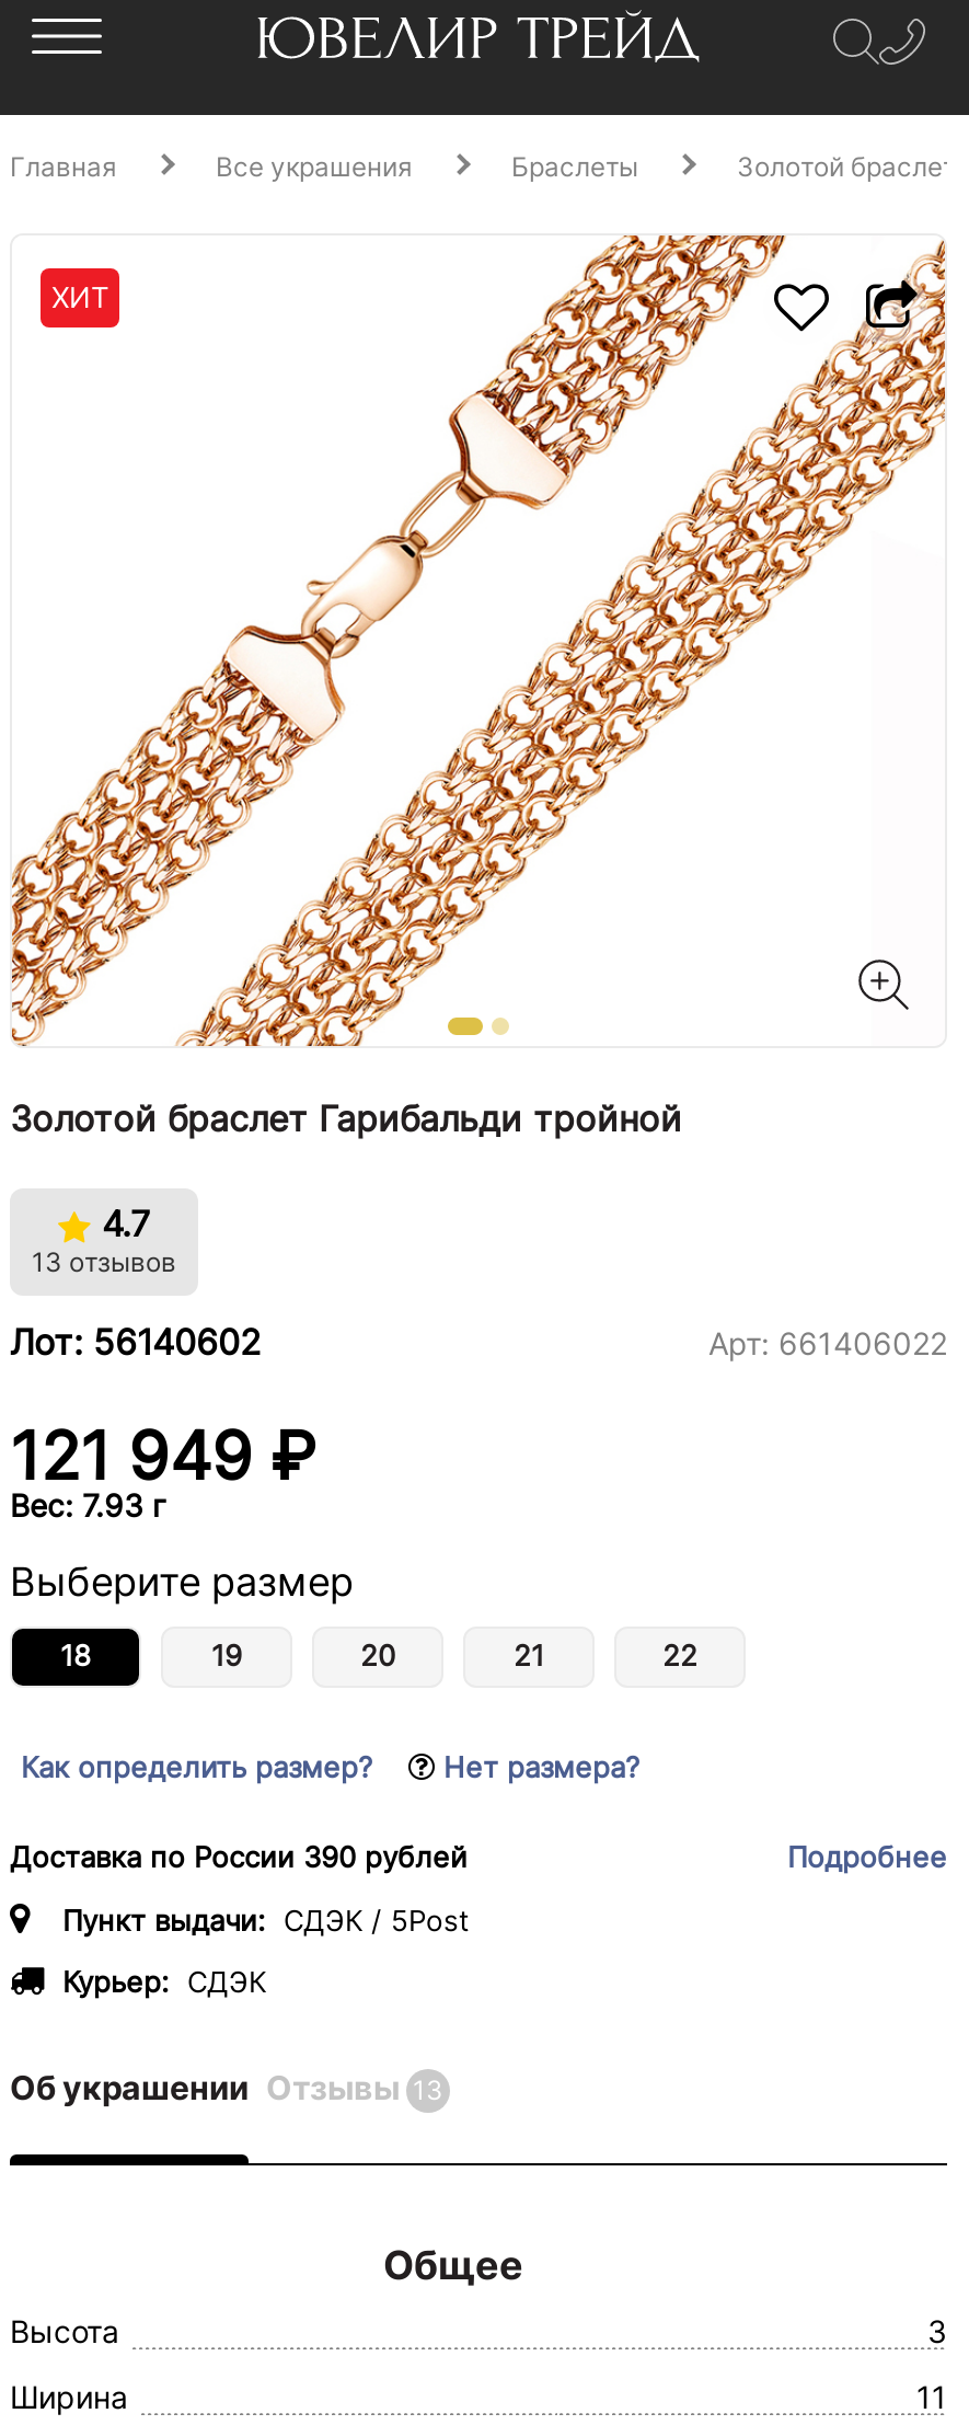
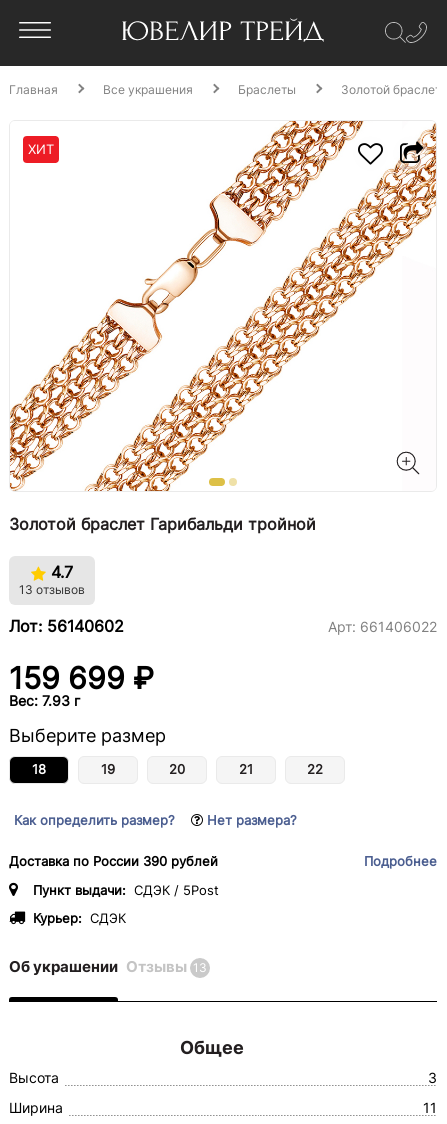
- 121 949 ₽
+ 159 699 ₽
